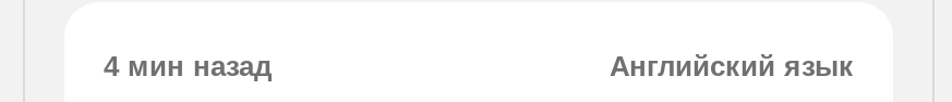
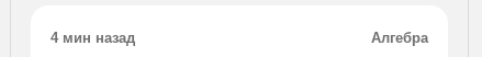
- Английский язык
+ Алгебра
